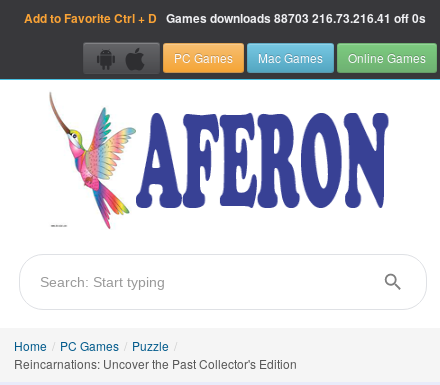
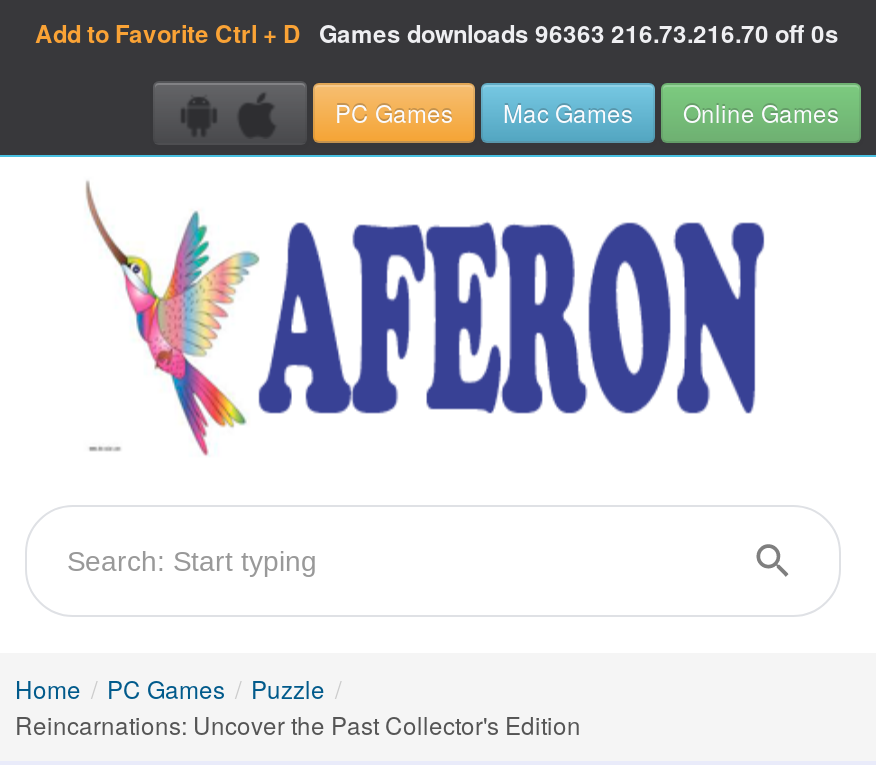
- Add to Favorite Ctrl + D Games downloads 88703 216.73.216.41 off 0s
+ Add to Favorite Ctrl + D Games downloads 96363 216.73.216.70 off 0s
